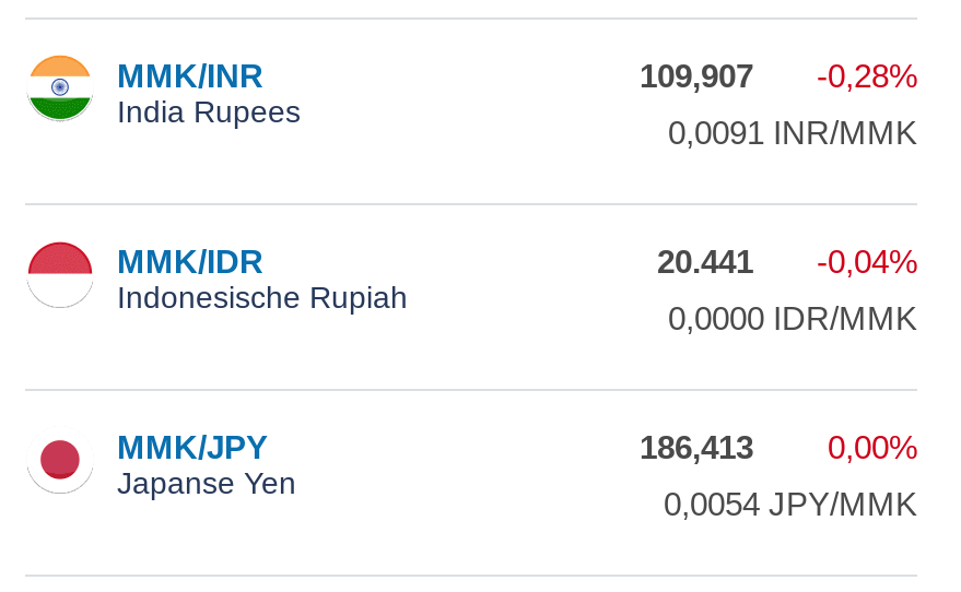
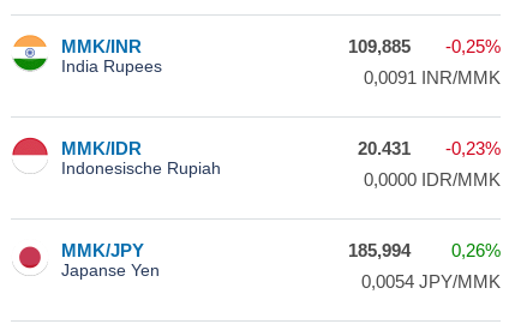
- 109,907
+ 109,885

- -0,28%
+ -0,25%

- 20.441
+ 20.431

- -0,04%
+ -0,23%

- 186,413
+ 185,994

- 0,00%
+ 0,26%
